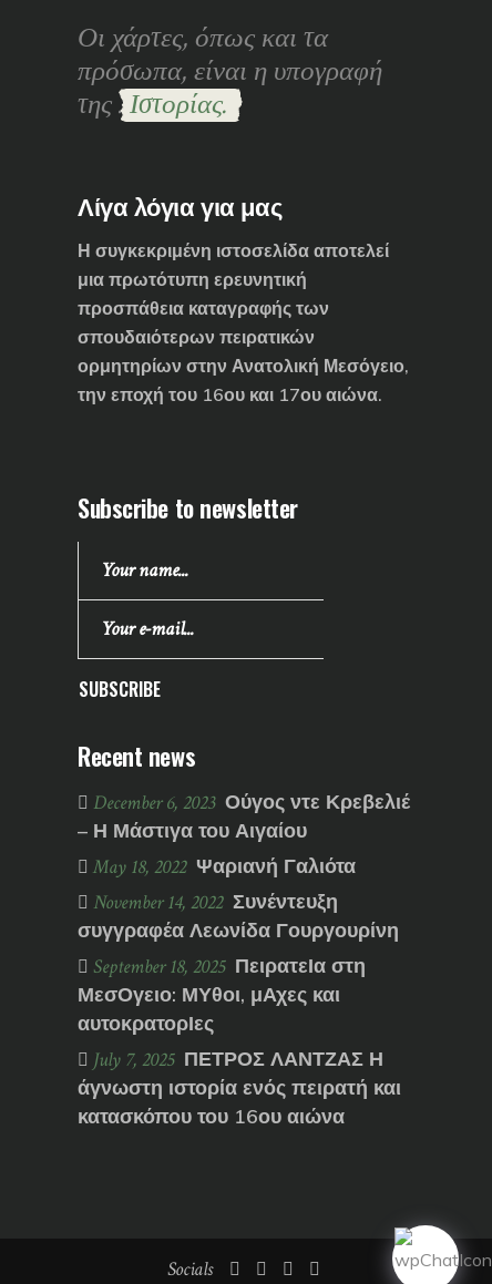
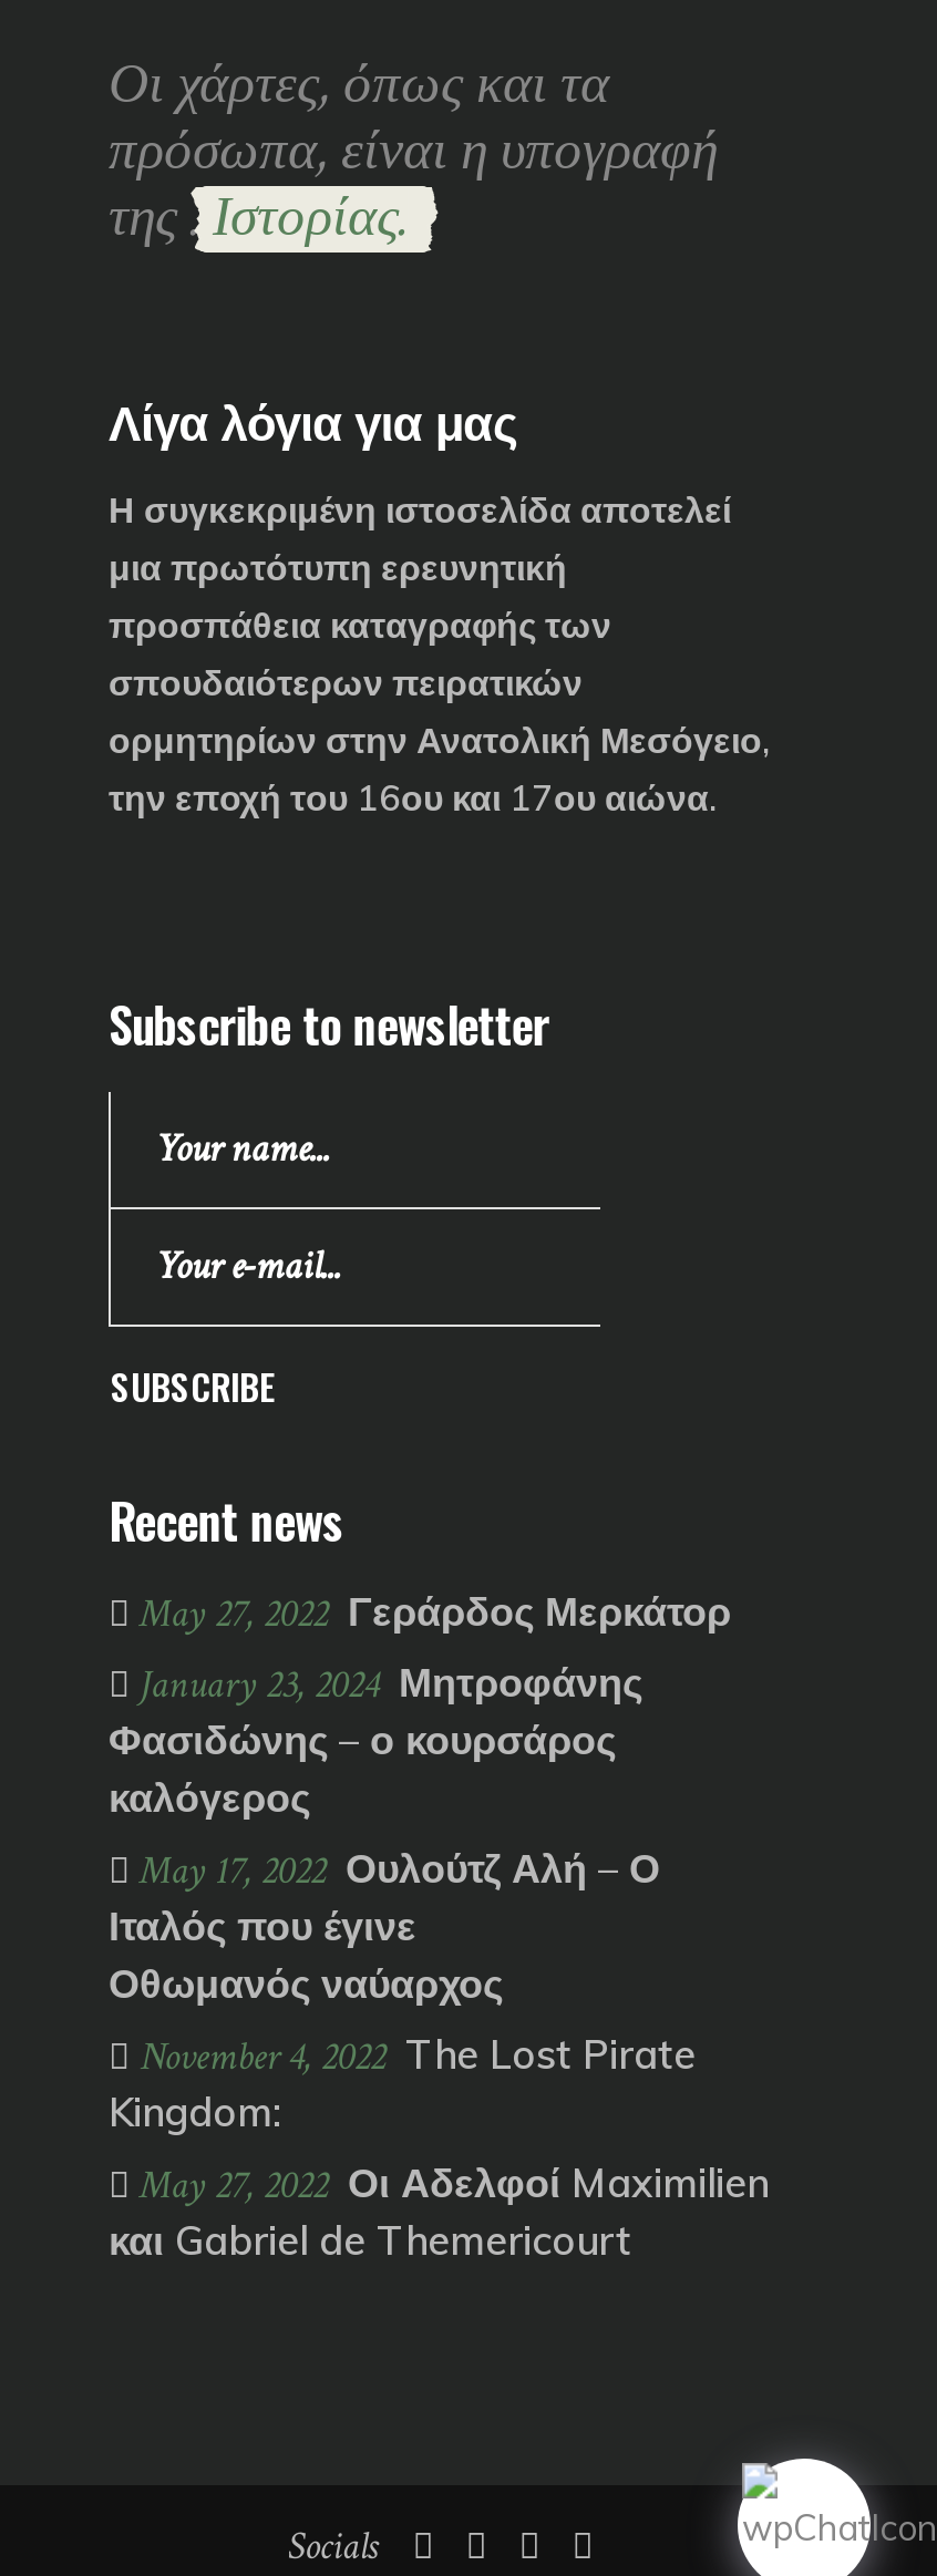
- December 6, 2023 Ούγος ντε Κρεβελιέ
- – Η Μάστιγα του Αιγαίου
- May 18, 2022 Ψαριανή Γαλιότα
- November 14, 2022 Συνέντευξη
- συγγραφέα Λεωνίδα Γουργουρίνη
- September 18, 2025 ΠειρατεΙα στη
- ΜεσΟγειο: ΜΥθοι, μΑχες και
- αυτοκρατορΙες
- July 7, 2025 ΠΕΤΡΟΣ ΛΑΝΤΖΑΣ Η
- άγνωστη ιστορία ενός πειρατή και
- κατασκόπου του 16ου αιώνα
+ May 27, 2022 Γεράρδος Μερκάτορ
+ January 23, 2024 Μητροφάνης
+ Φασιδώνης – ο κουρσάρος
+ καλόγερος
+ May 17, 2022 Ουλούτζ Αλή – Ο
+ Ιταλός που έγινε
+ Οθωμανός ναύαρχος
+ November 4, 2022 The Lost Pirate
+ Kingdom:
+ May 27, 2022 Οι Αδελφοί Maximilien
+ και Gabriel de Themericourt
